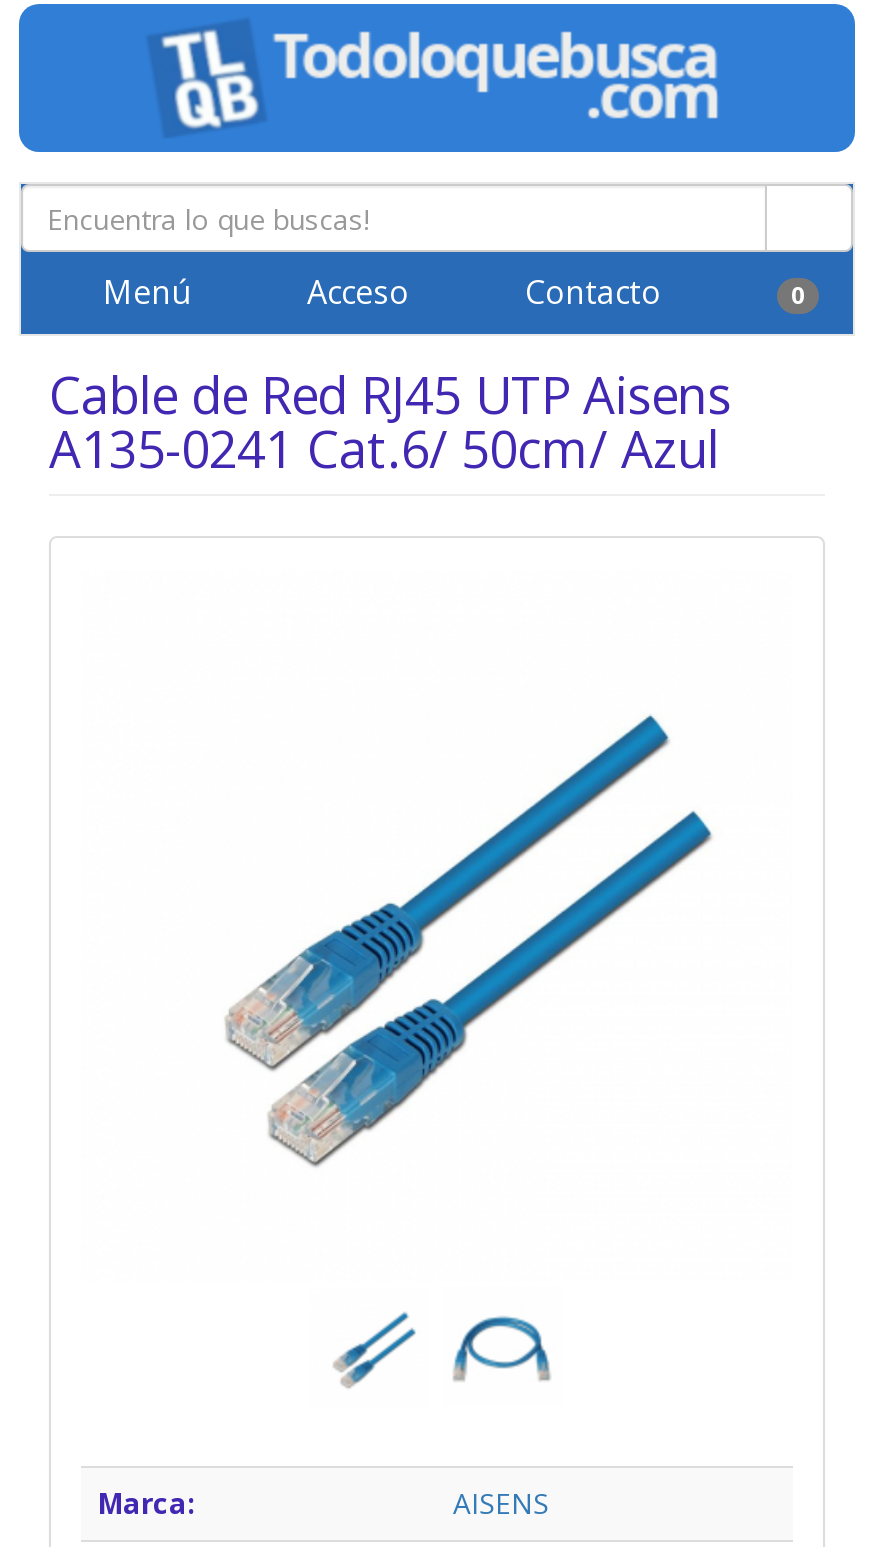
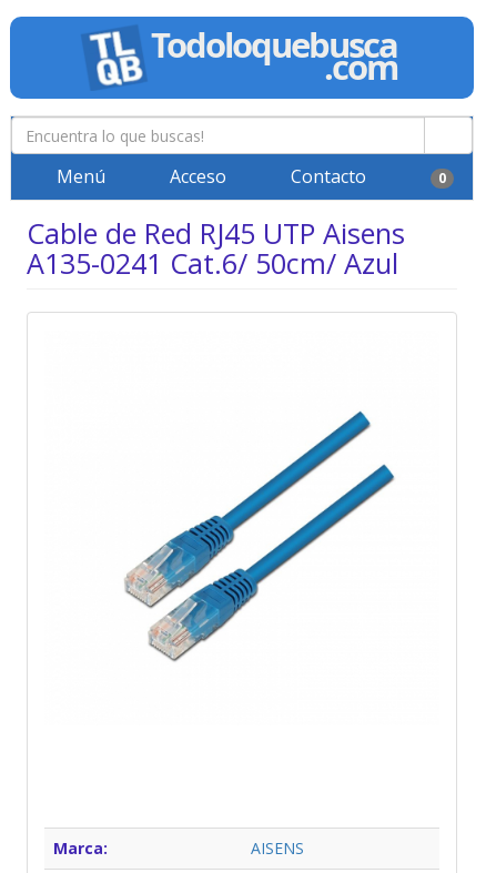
- [image]

- [image]
